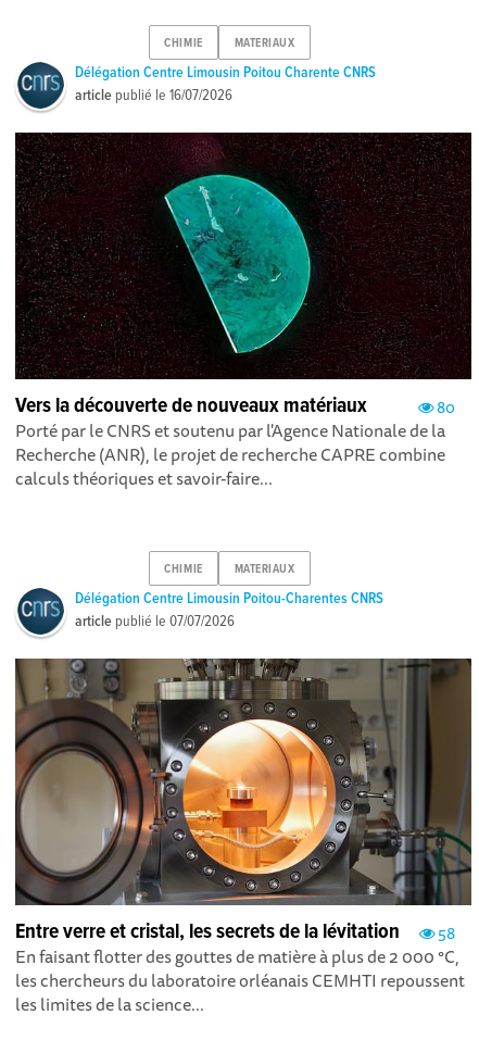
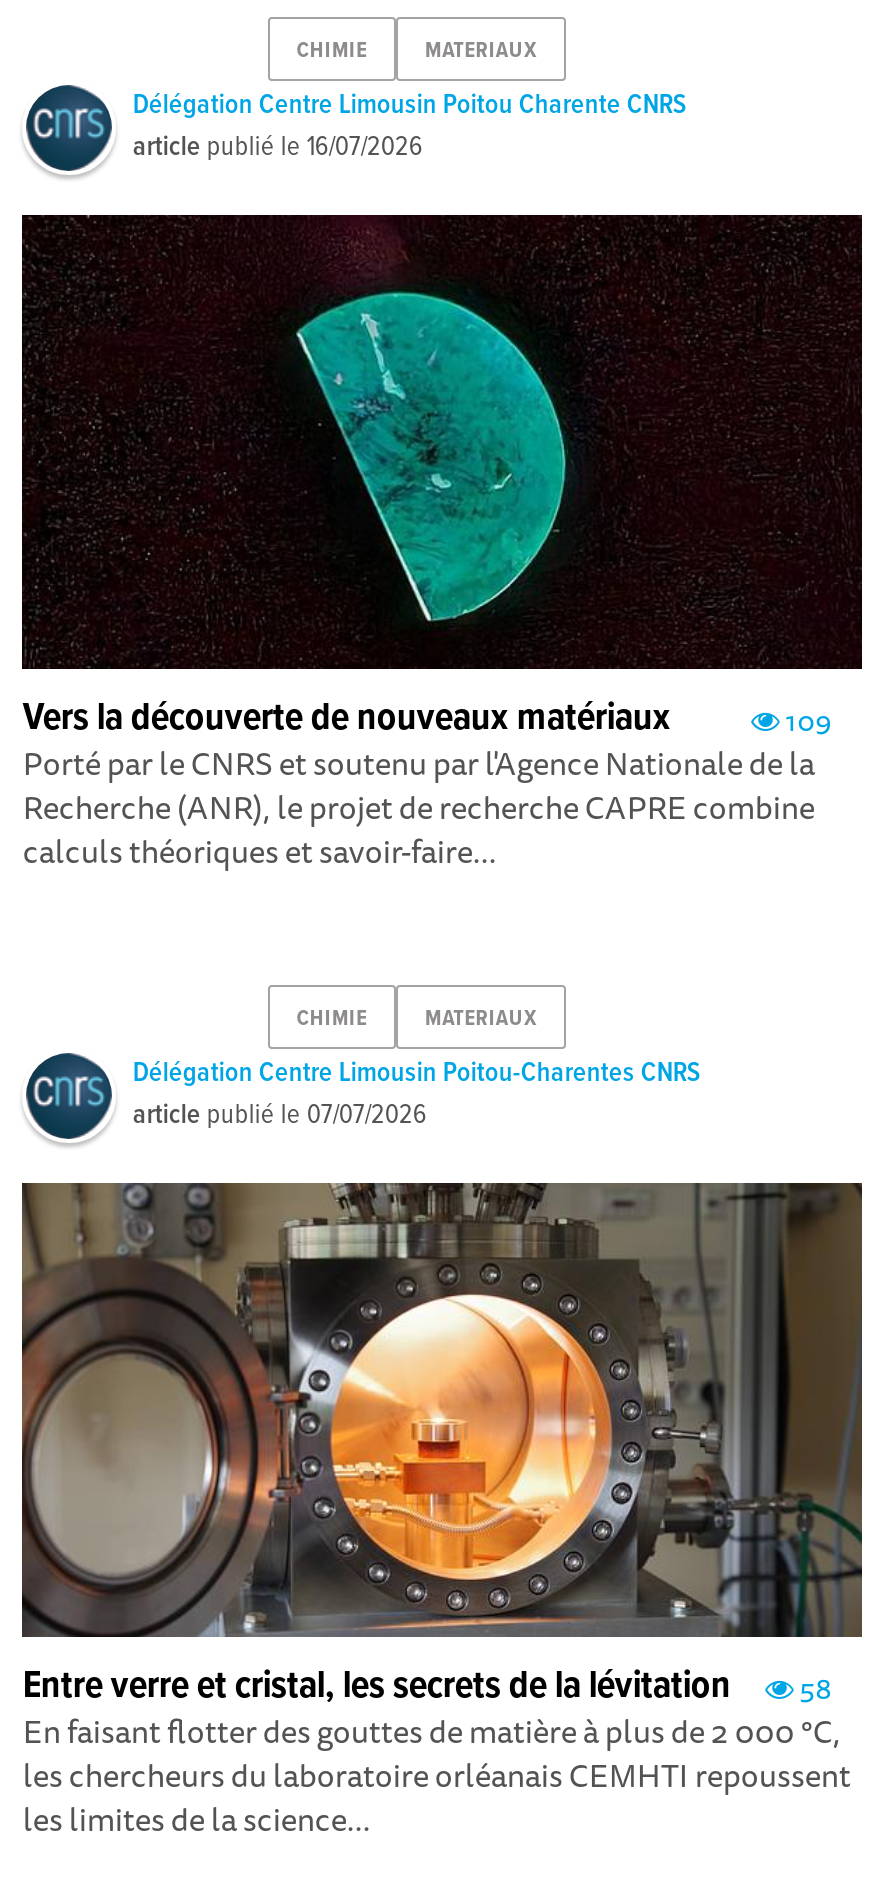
- 80
+ 109
